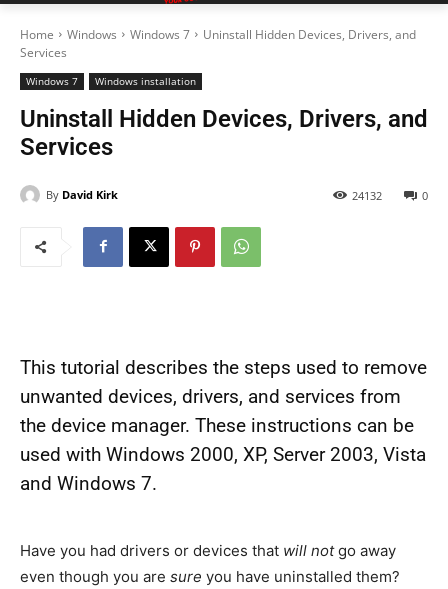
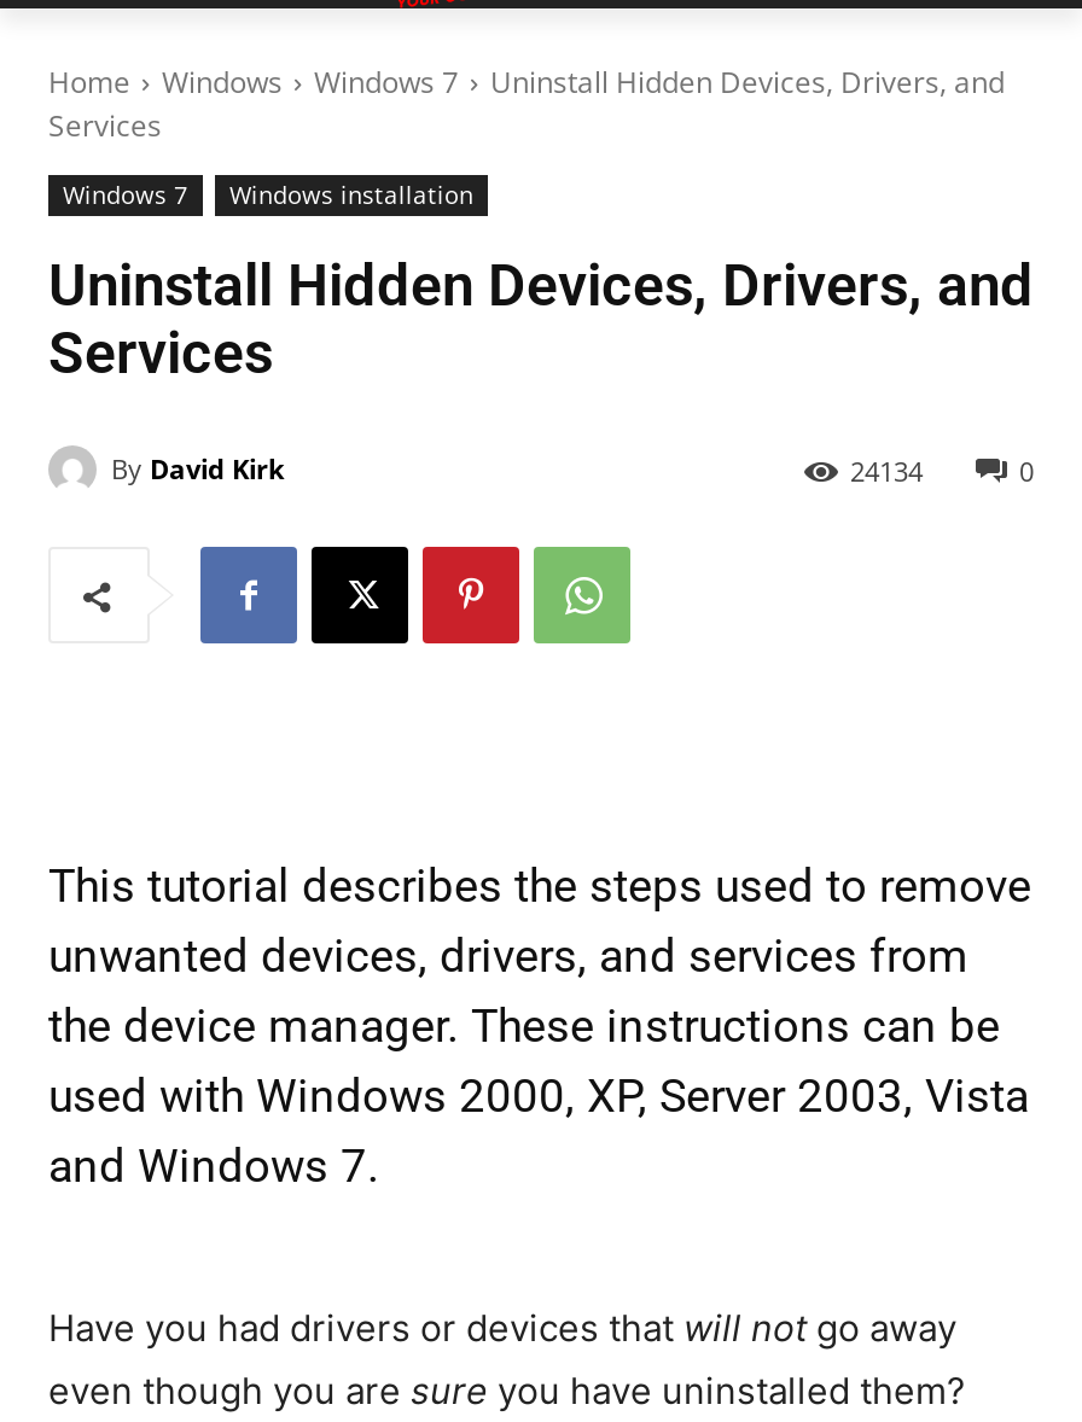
- 24132
+ 24134
